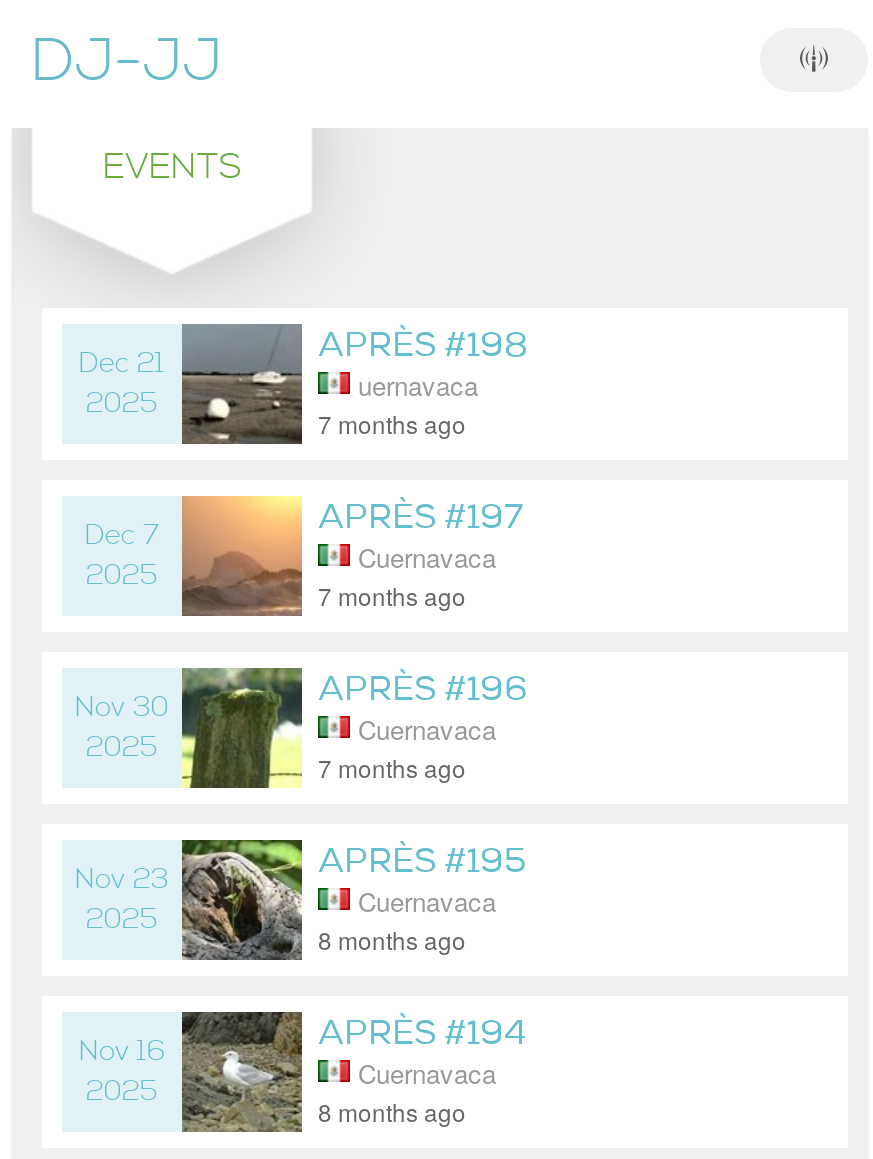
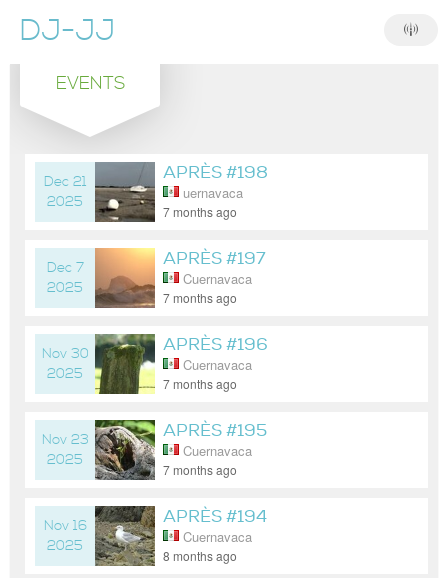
- 8 months ago
+ 7 months ago
